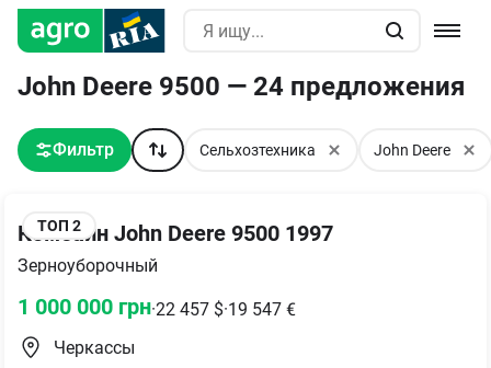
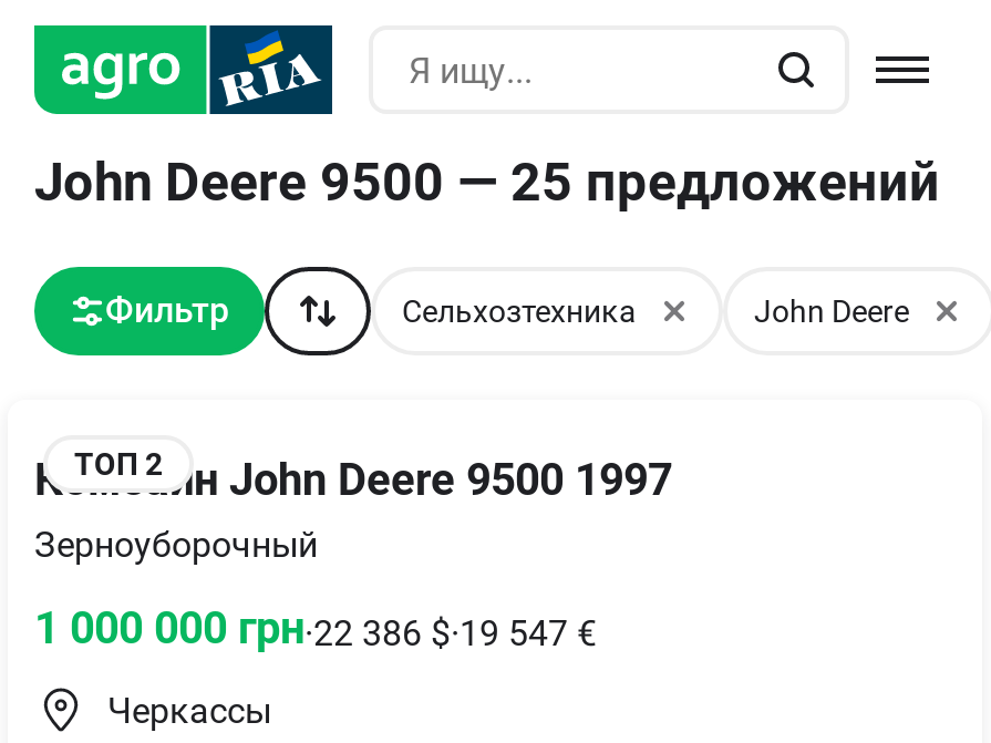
- John Deere 9500 — 24 предложения
+ John Deere 9500 — 25 предложений

- 1 000 000 грн·22 457 $·19 547 €
+ 1 000 000 грн·22 386 $·19 547 €
